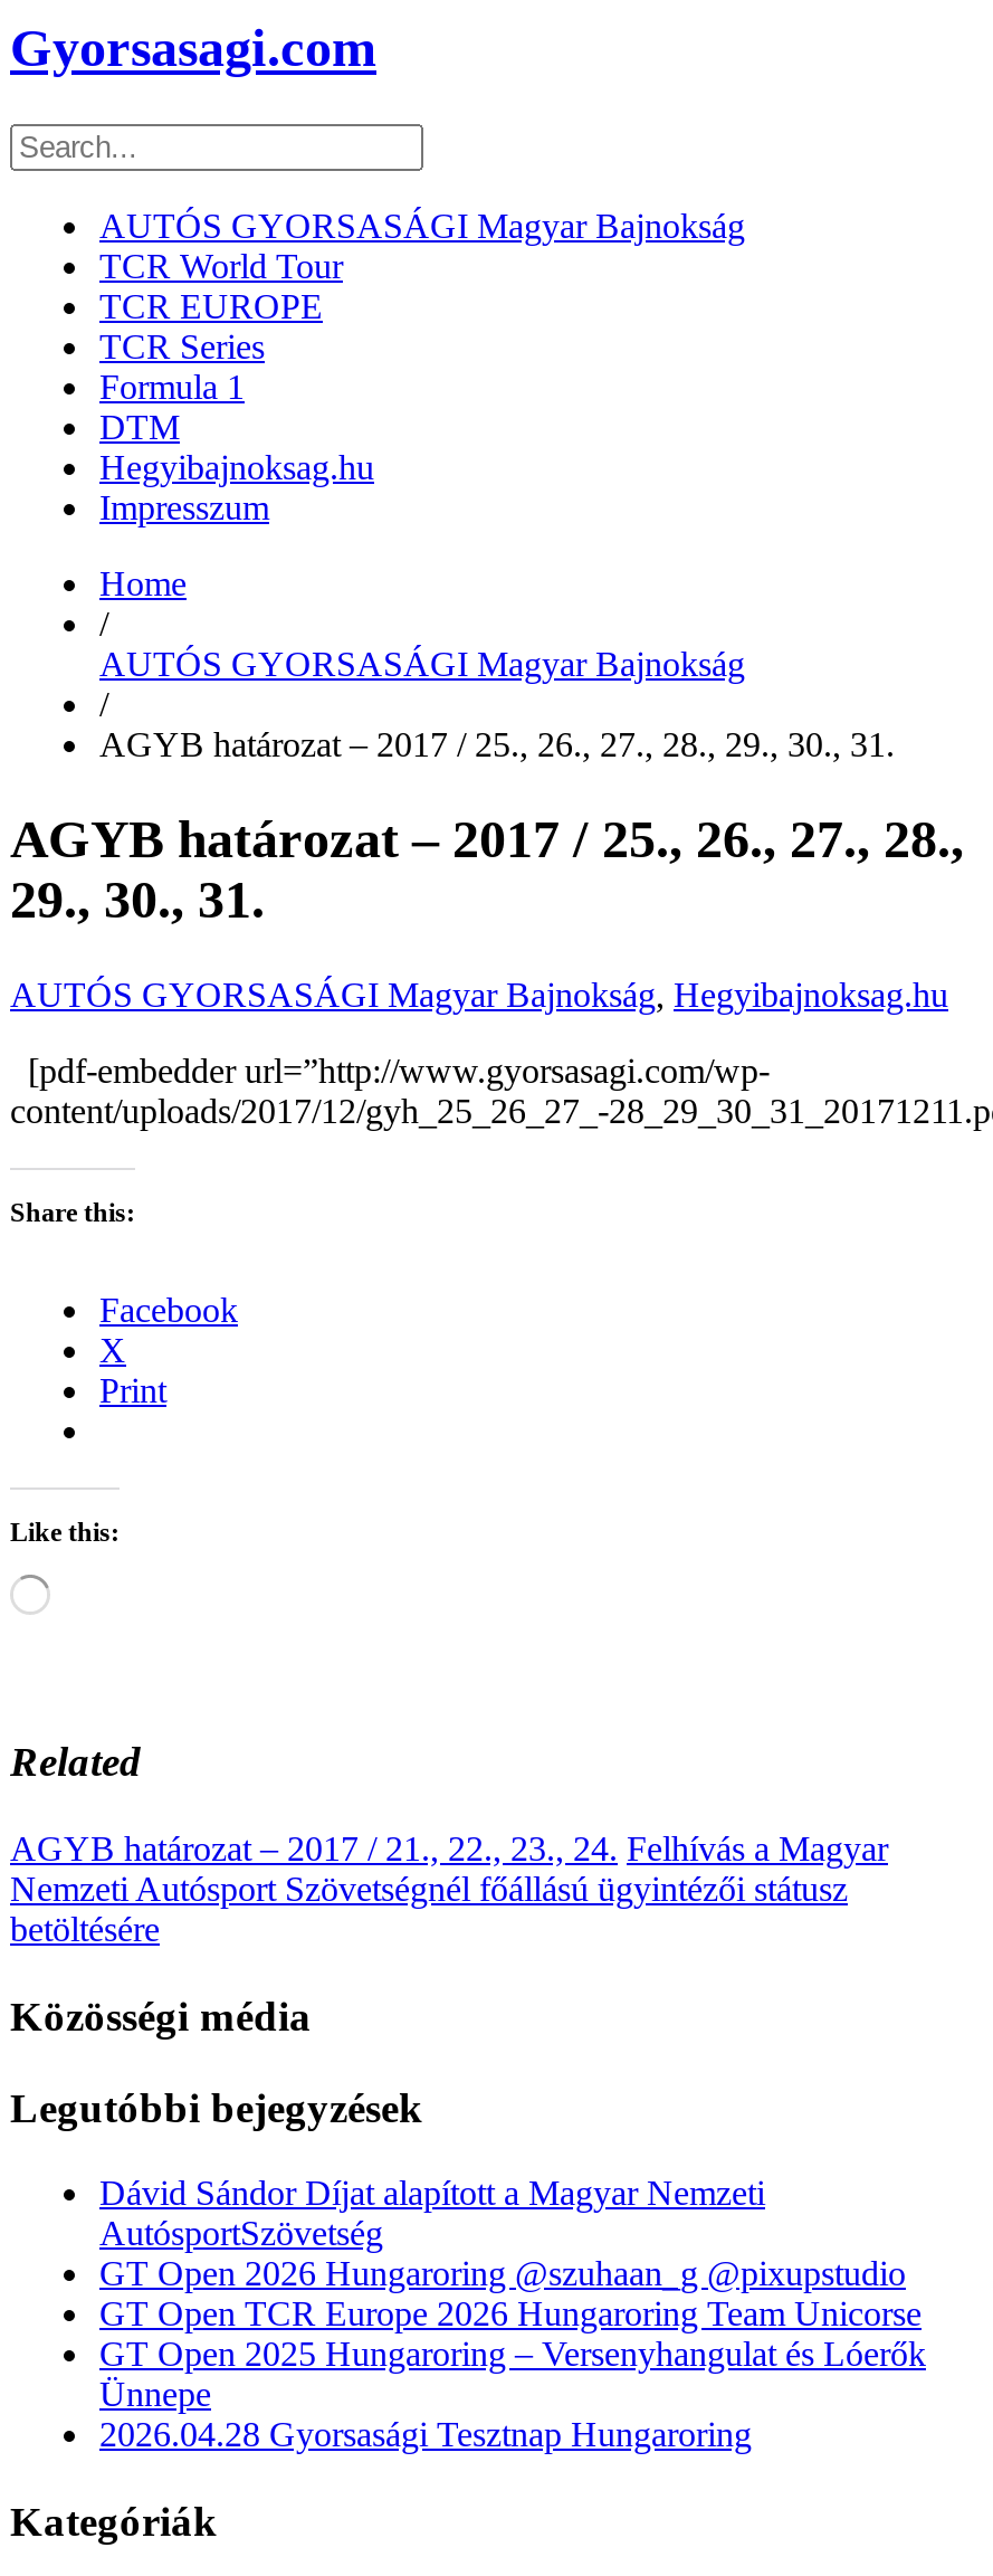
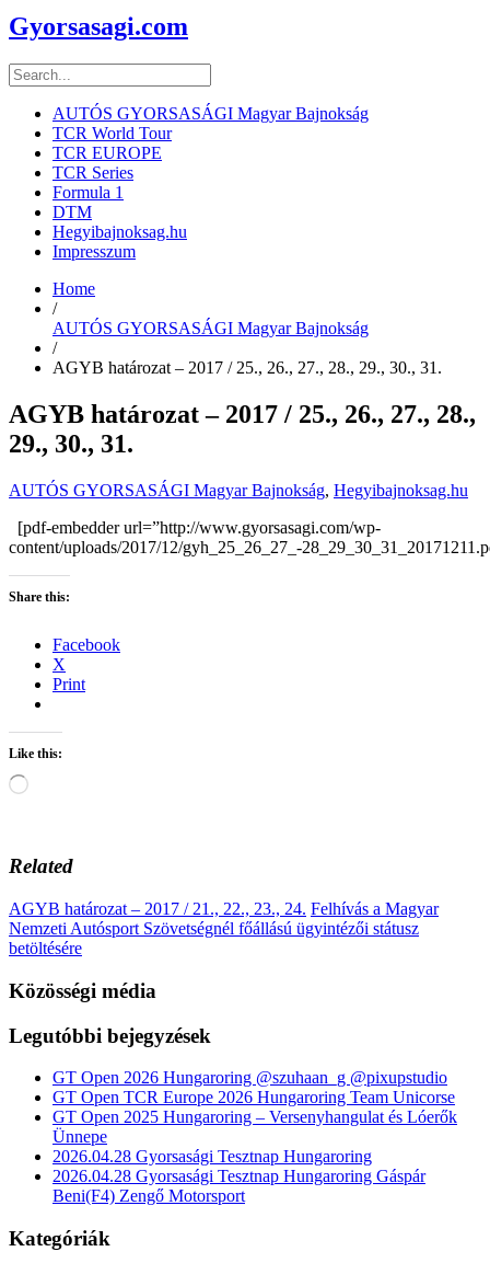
- Dávid Sándor Díjat alapított a Magyar Nemzeti
- AutósportSzövetség

moved up: GT Open 2026 Hungaroring @szuhaan_g @pixupstudio | GT Open TCR Europe 2026 Hungaroring Team Unicorse | GT Open 2025 Hungaroring – Versenyhangulat és Lóerők | Ünnepe | 2026.04.28 Gyorsasági Tesztnap Hungaroring

+ 2026.04.28 Gyorsasági Tesztnap Hungaroring Gáspár
+ Beni(F4) Zengő Motorsport
